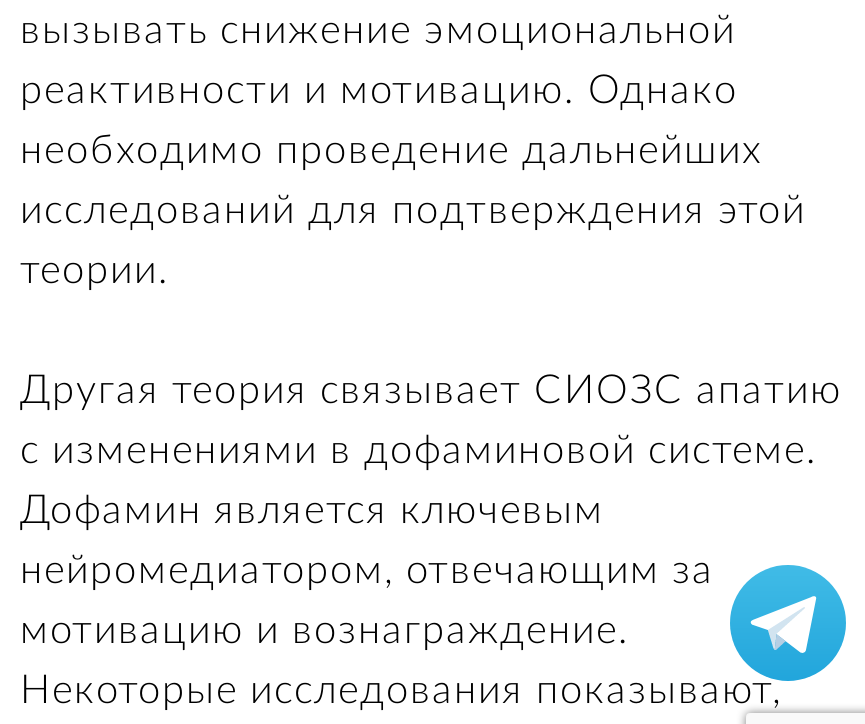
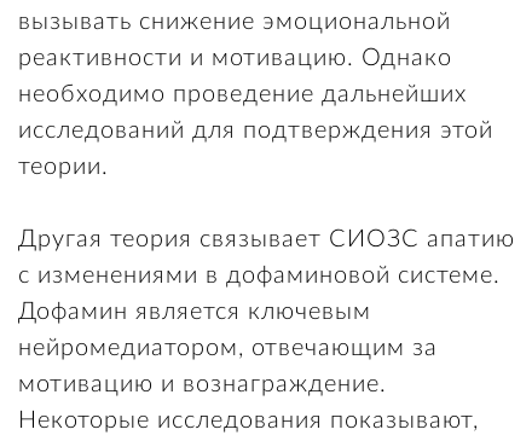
- [image]
